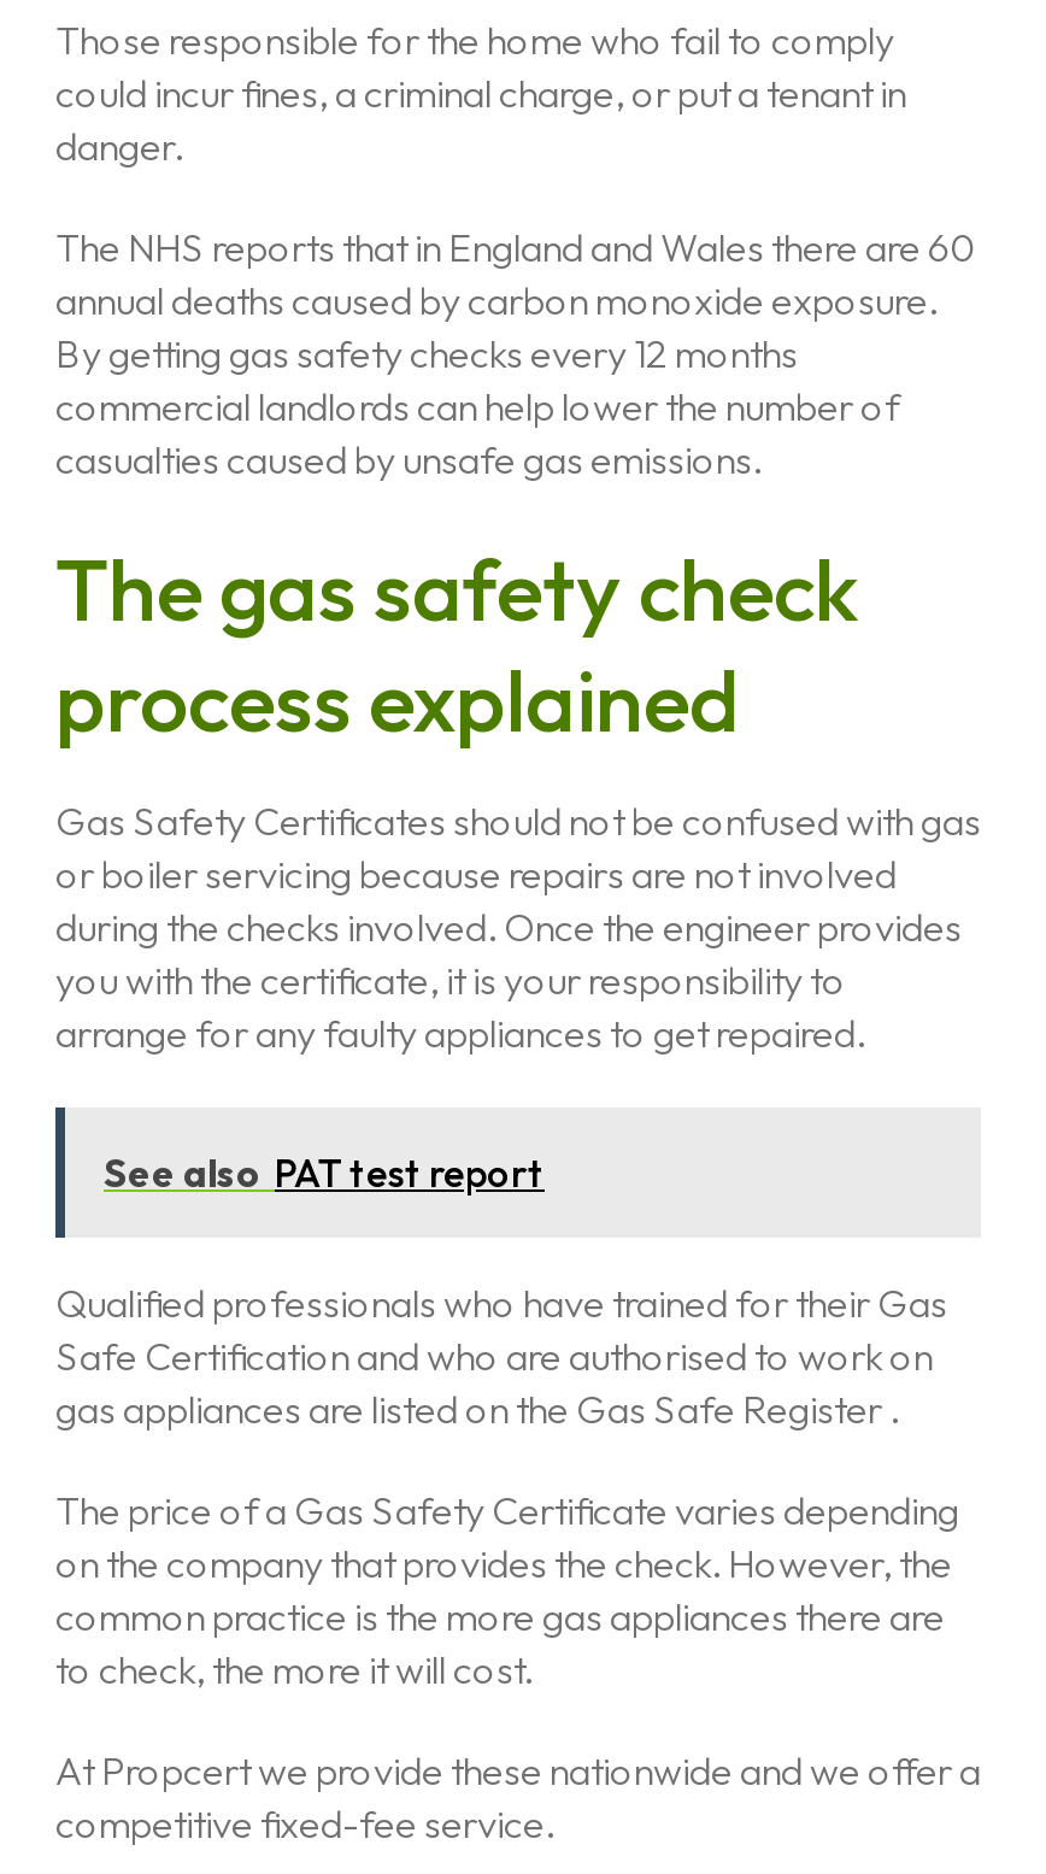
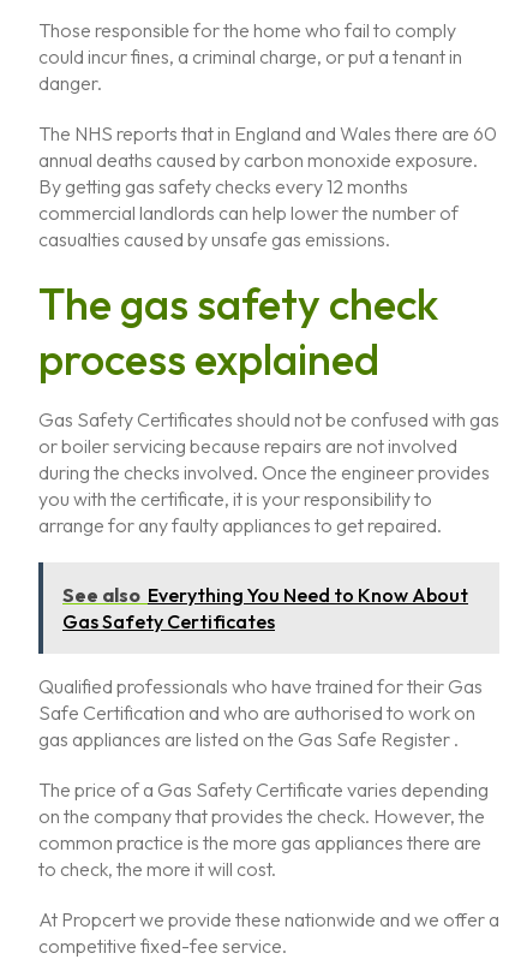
- See also PAT test report
+ See also Everything You Need to Know About
+ Gas Safety Certificates
